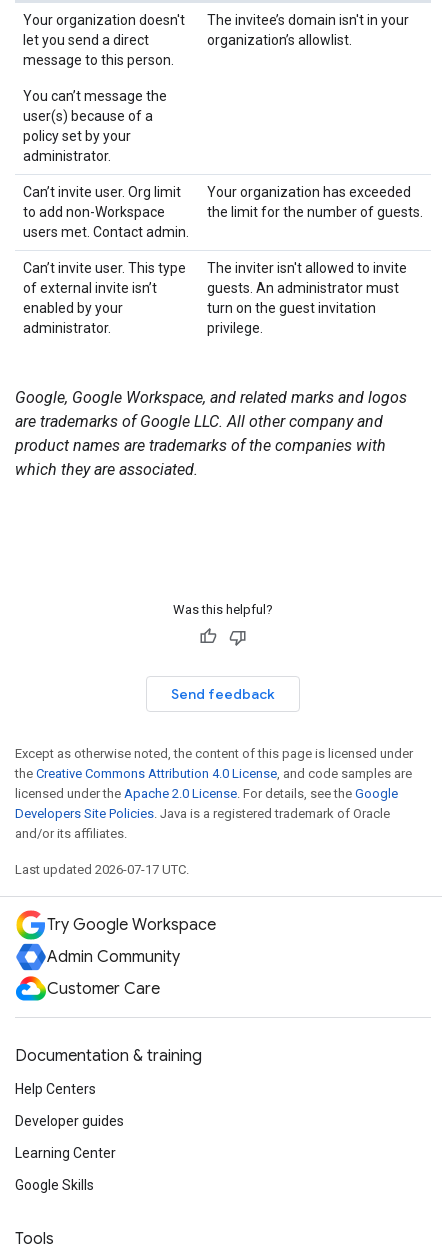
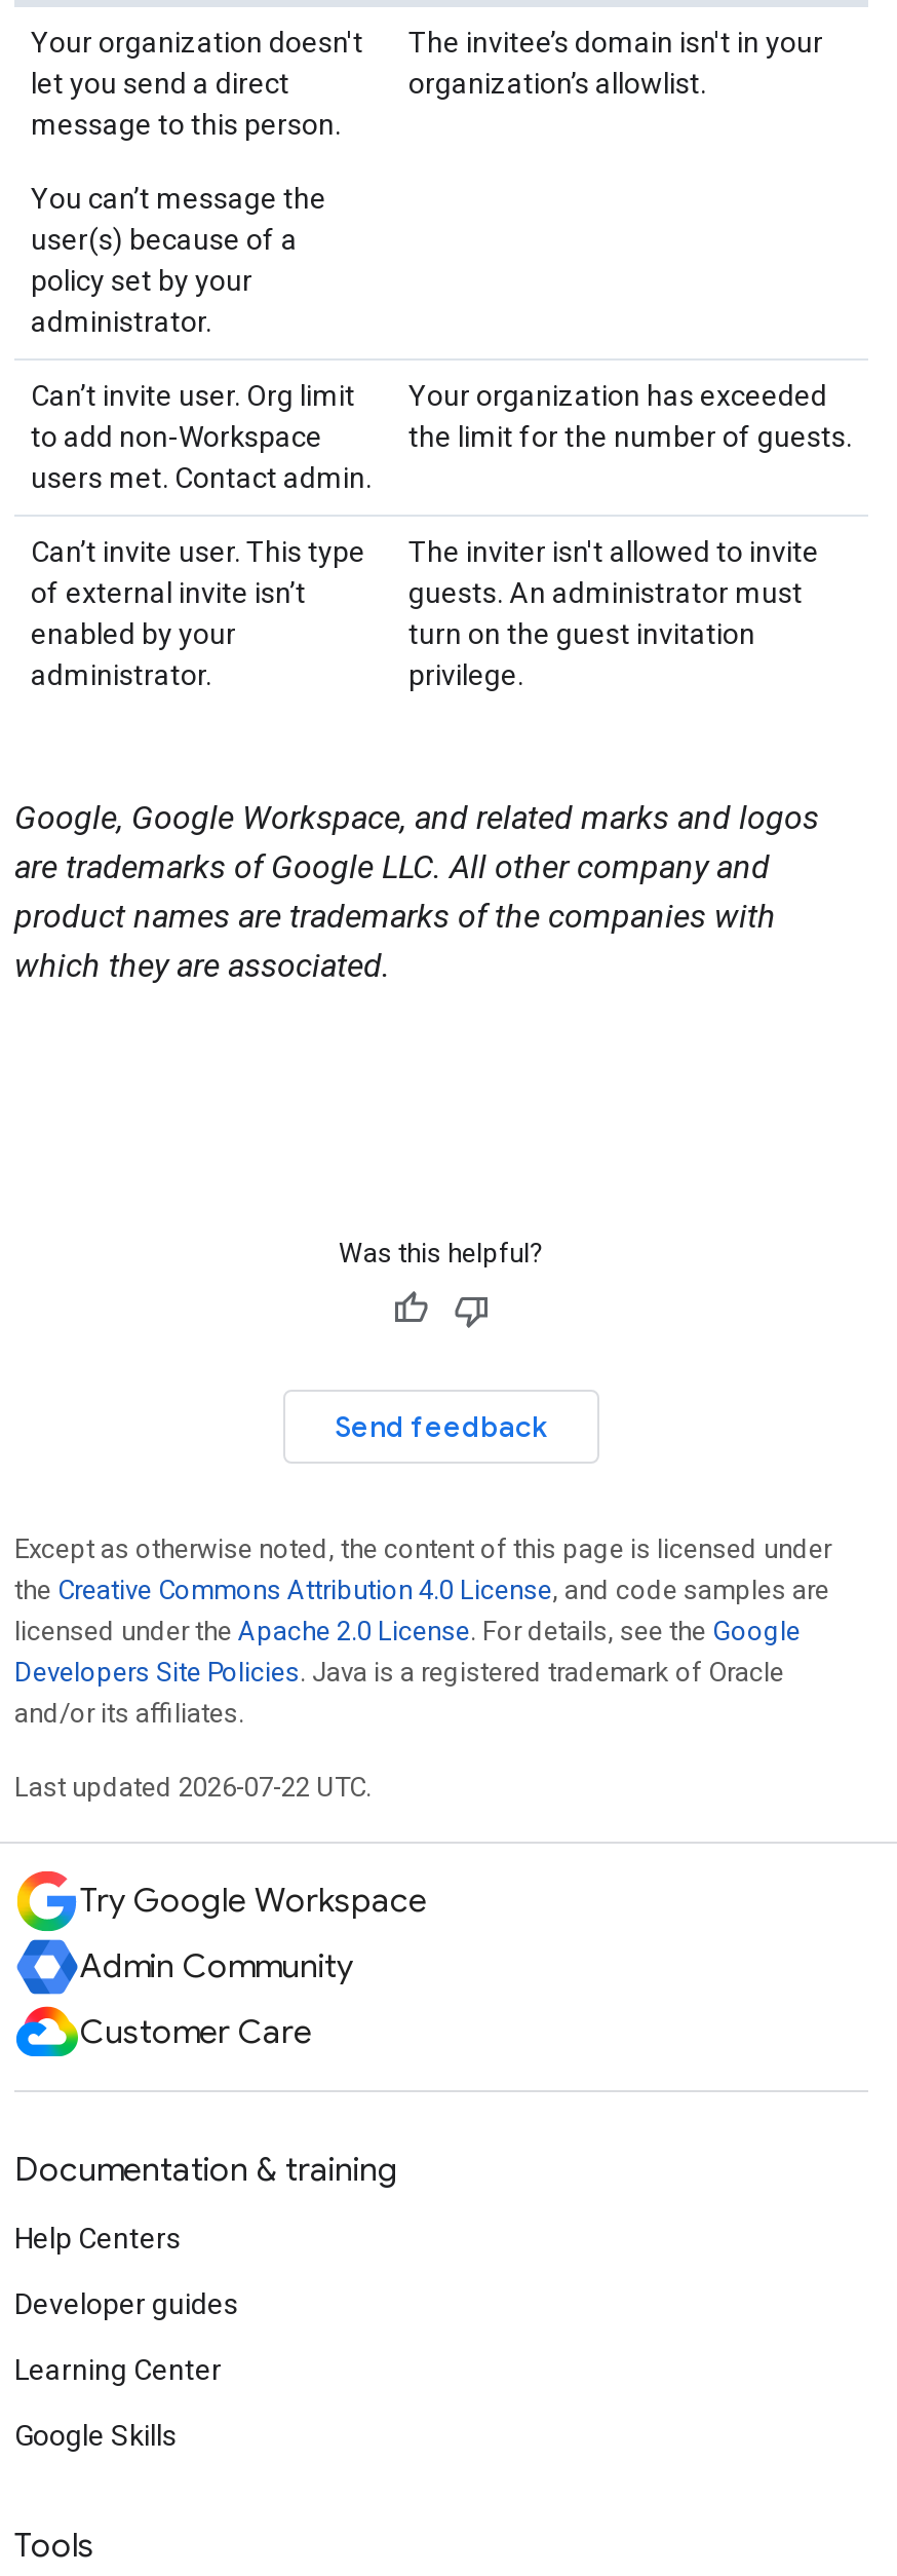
- Last updated 2026-07-17 UTC.
+ Last updated 2026-07-22 UTC.
